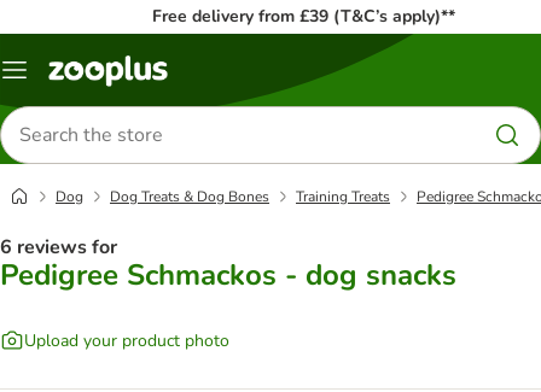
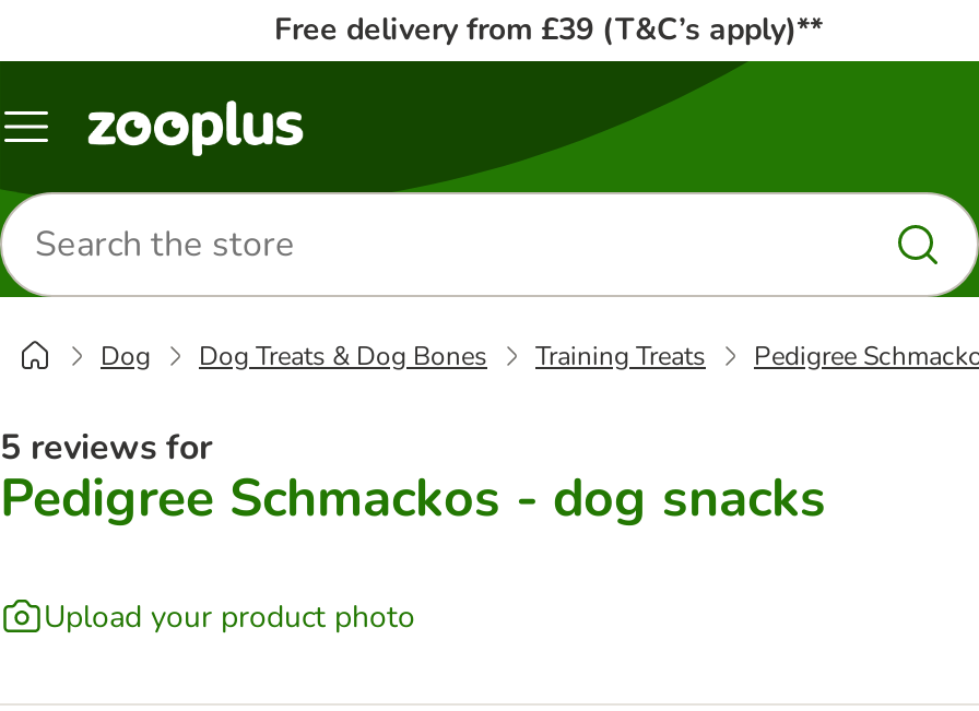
- 6 reviews for
+ 5 reviews for
